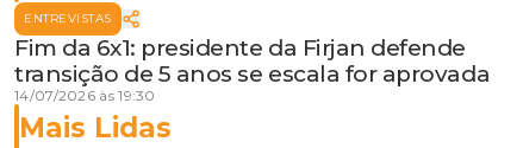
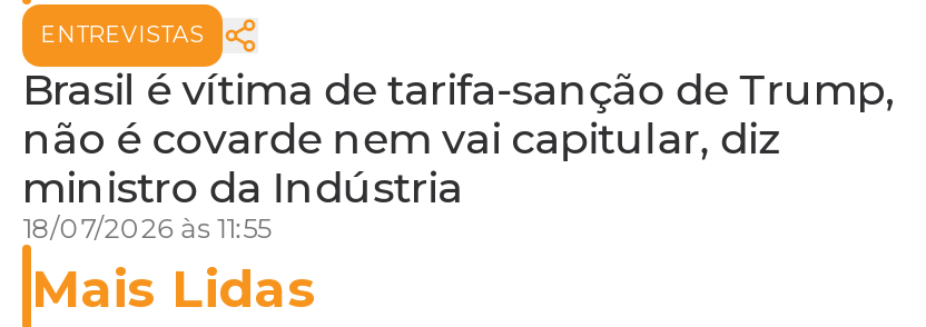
- Fim da 6x1: presidente da Firjan defende
- transição de 5 anos se escala for aprovada
- 14/07/2026 às 19:30
+ Brasil é vítima de tarifa-sanção de Trump,
+ não é covarde nem vai capitular, diz
+ ministro da Indústria
+ 18/07/2026 às 11:55
